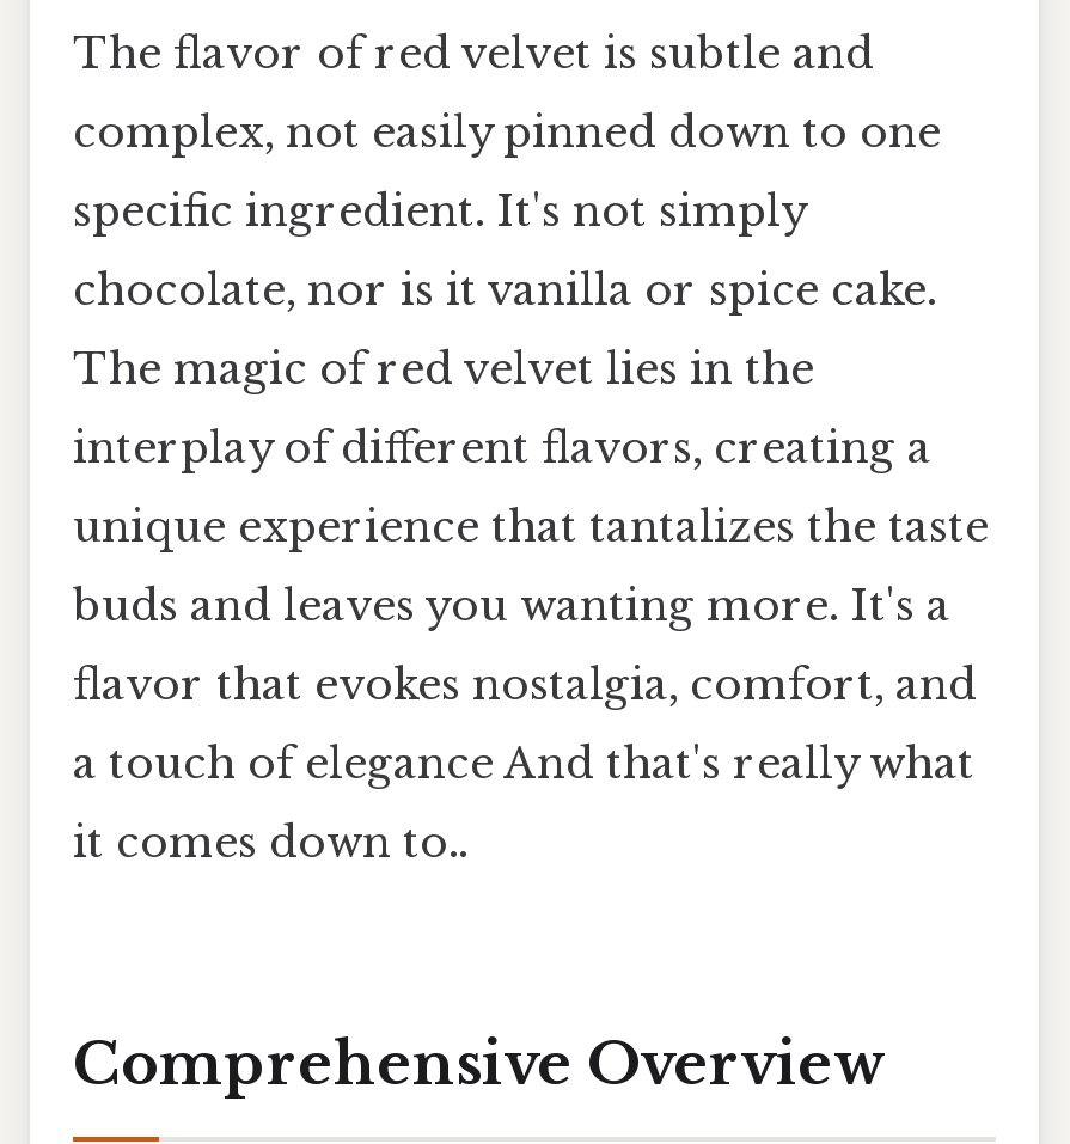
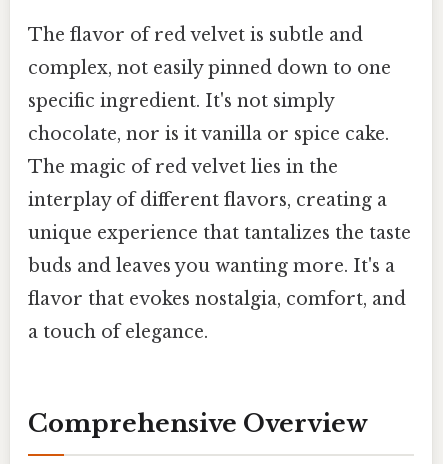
- a touch of elegance And that's really what
- it comes down to..
+ a touch of elegance.
